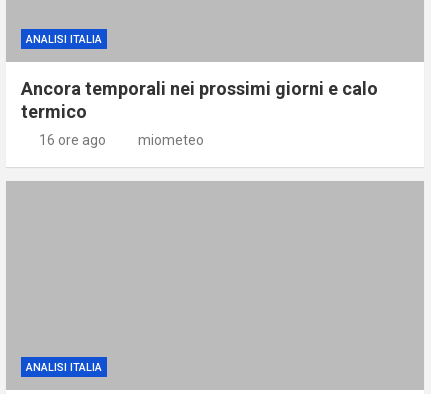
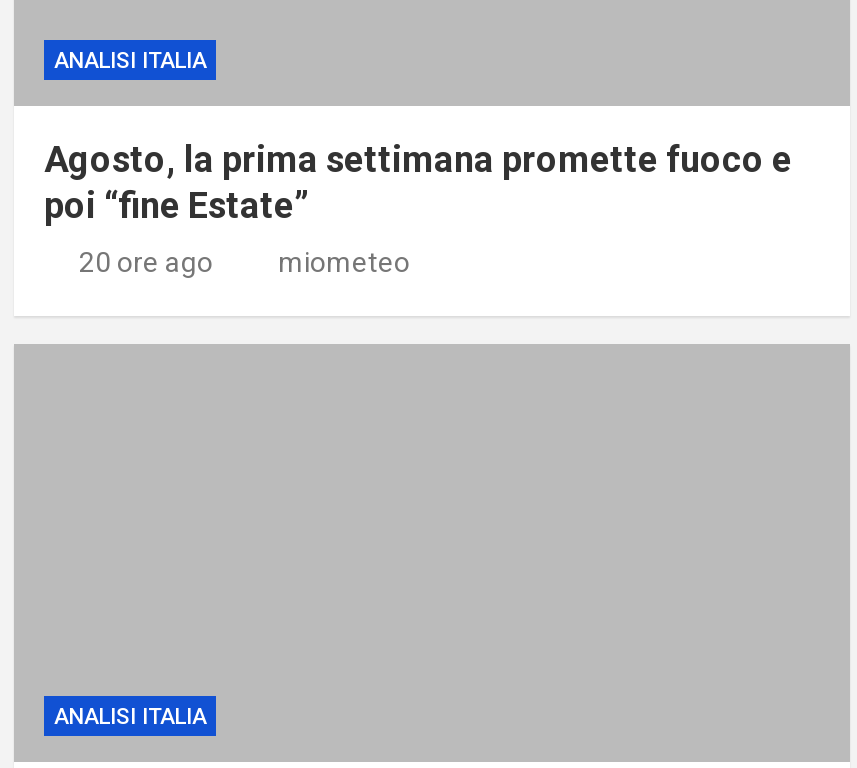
- Ancora temporali nei prossimi giorni e calo
- termico
+ Agosto, la prima settimana promette fuoco e
+ poi “fine Estate”

- 16 ore ago
+ 20 ore ago
